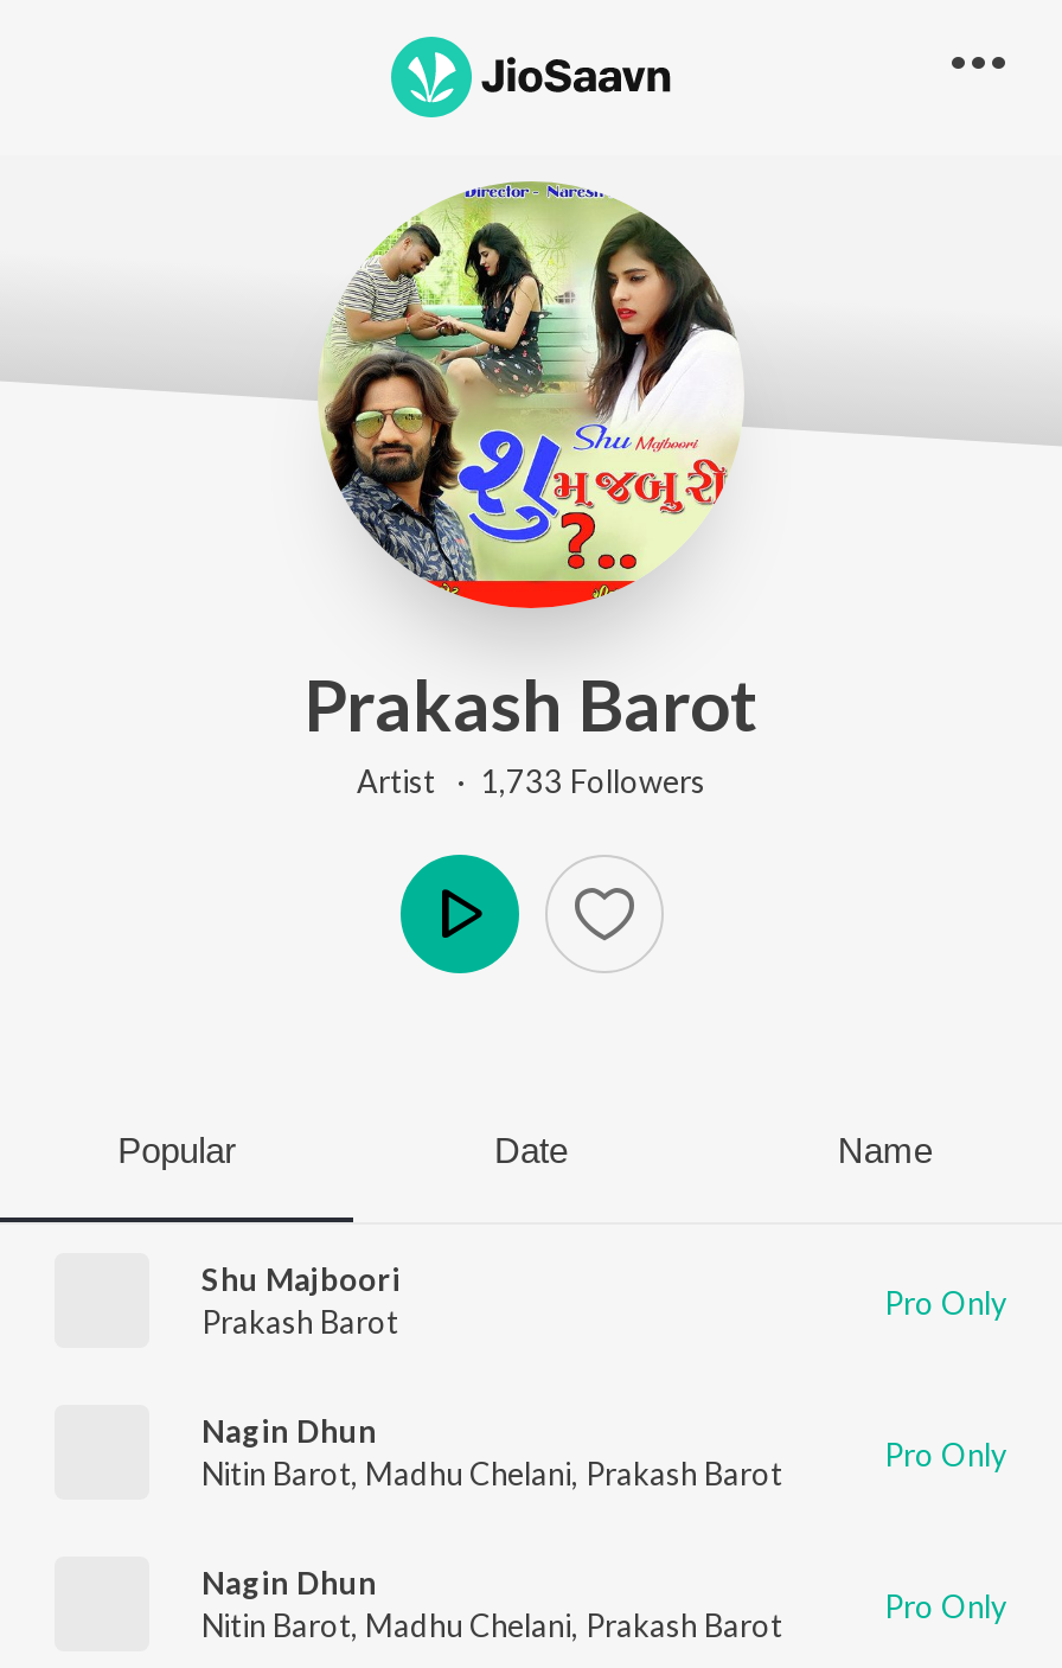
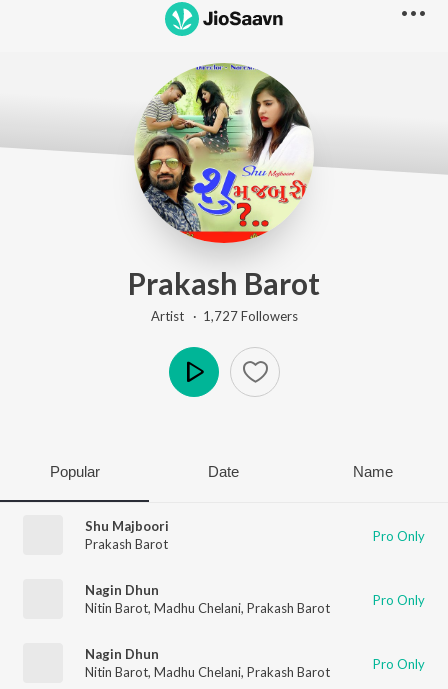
- Artist · 1,733 Followers
+ Artist · 1,727 Followers
